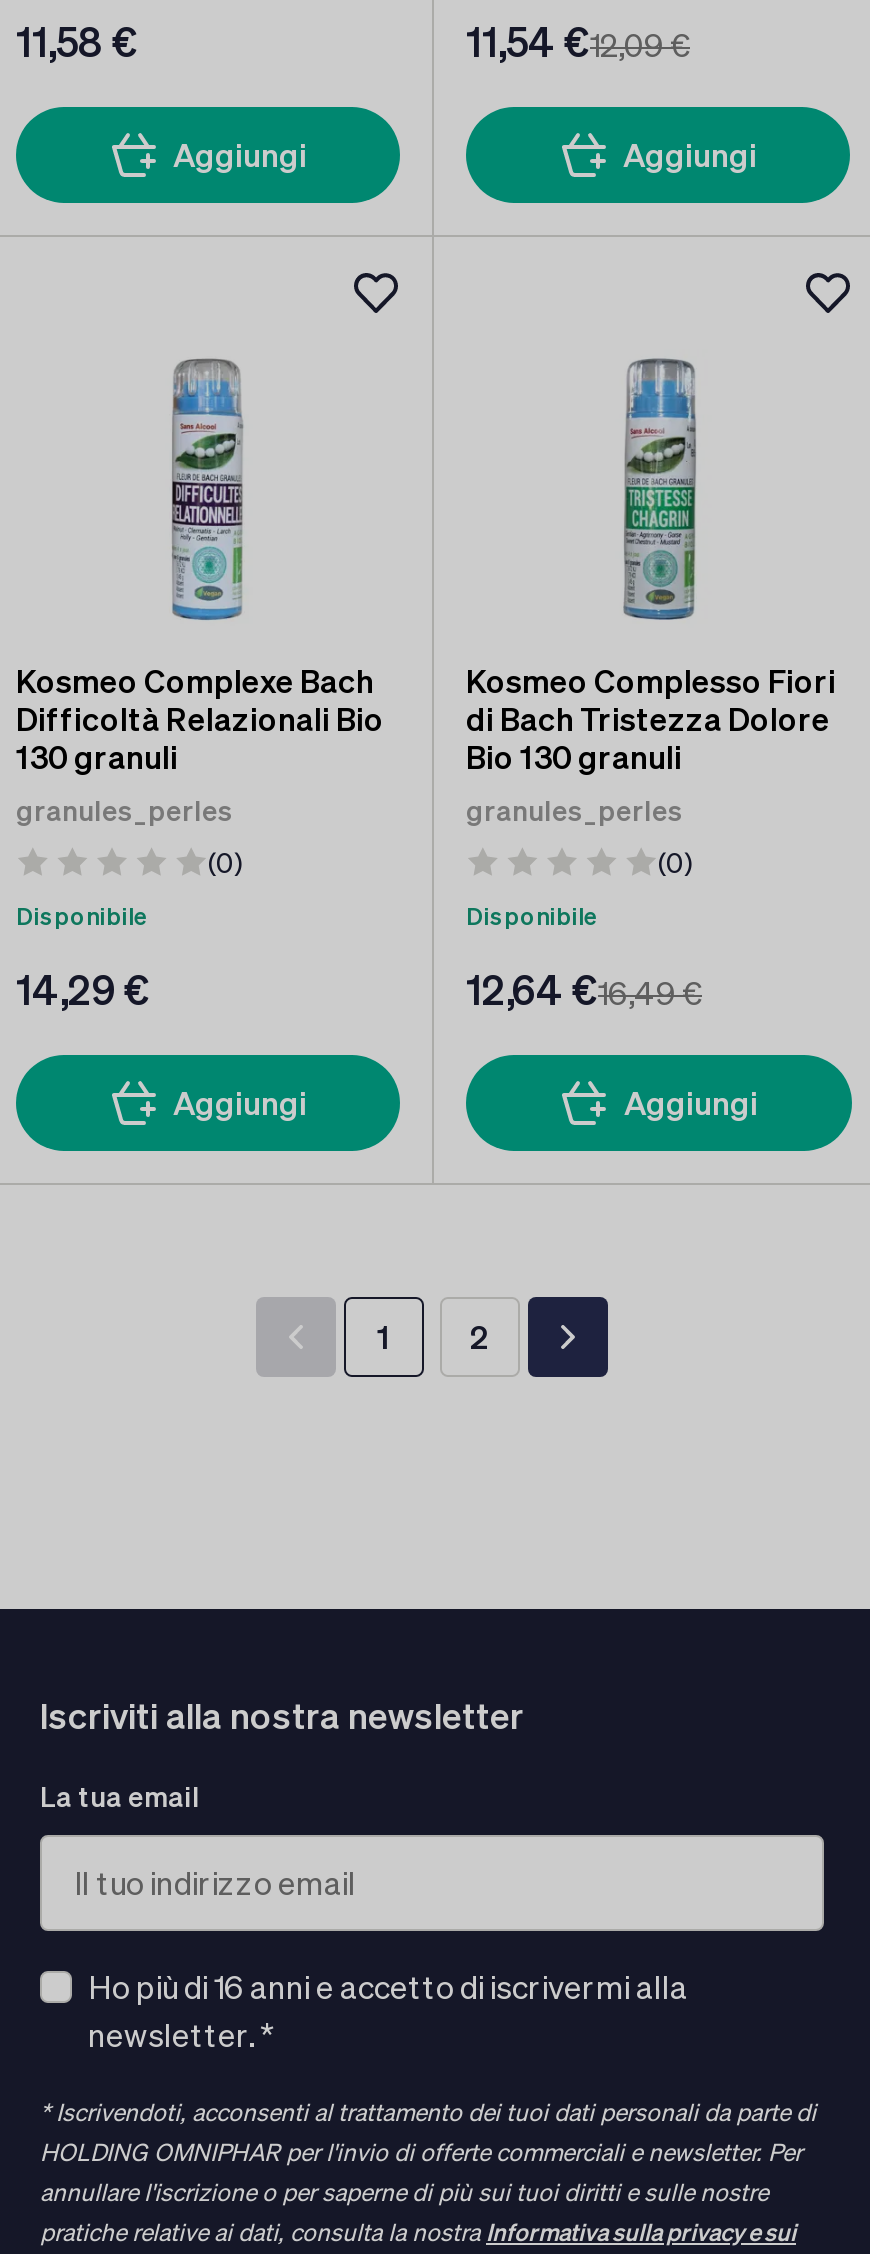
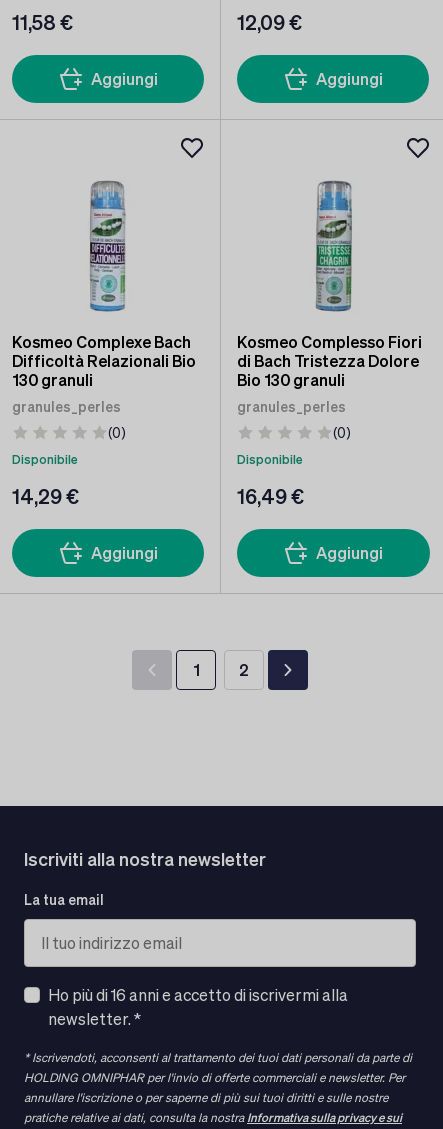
- 11,54 €12,09 €
+ 12,09 €

- 12,64 €16,49 €
+ 16,49 €
